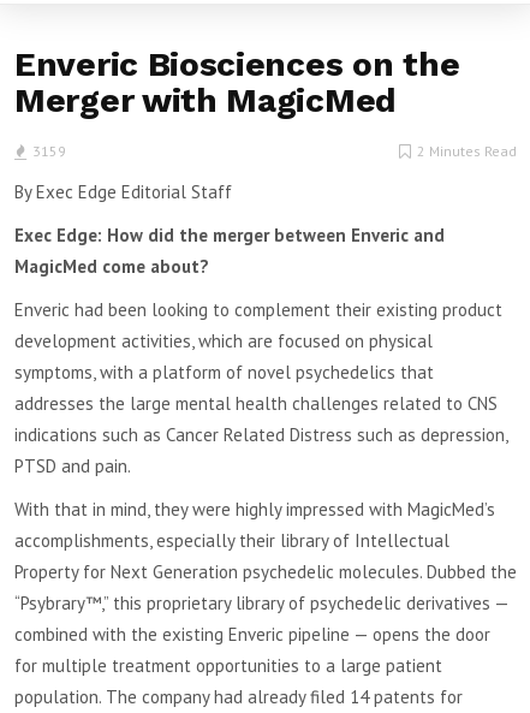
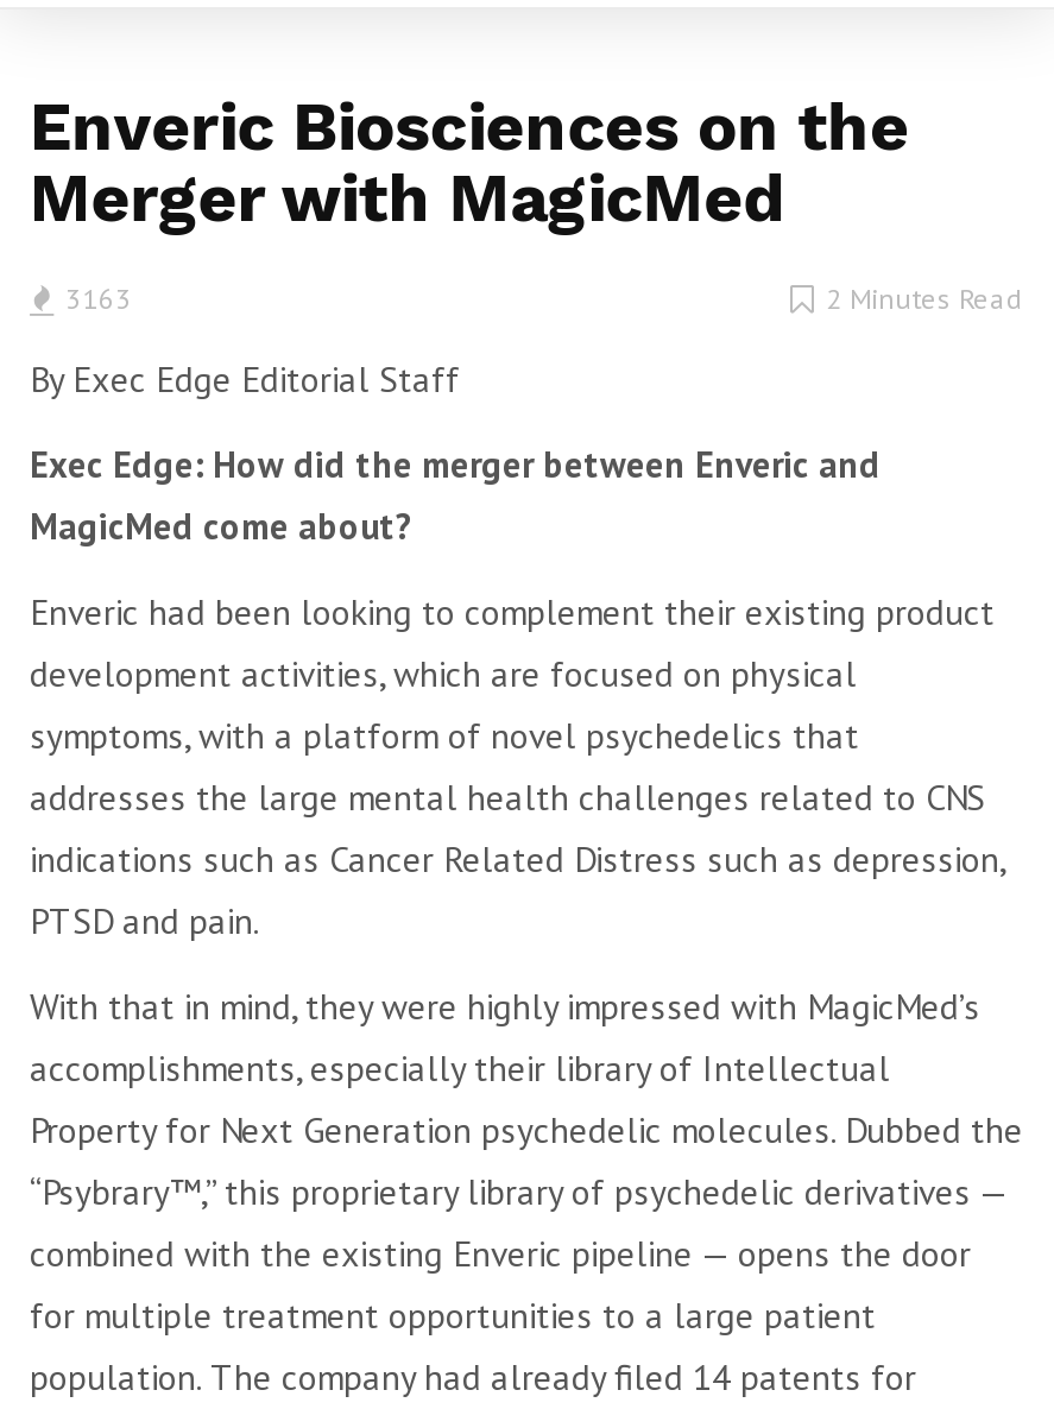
- 3159
+ 3163
